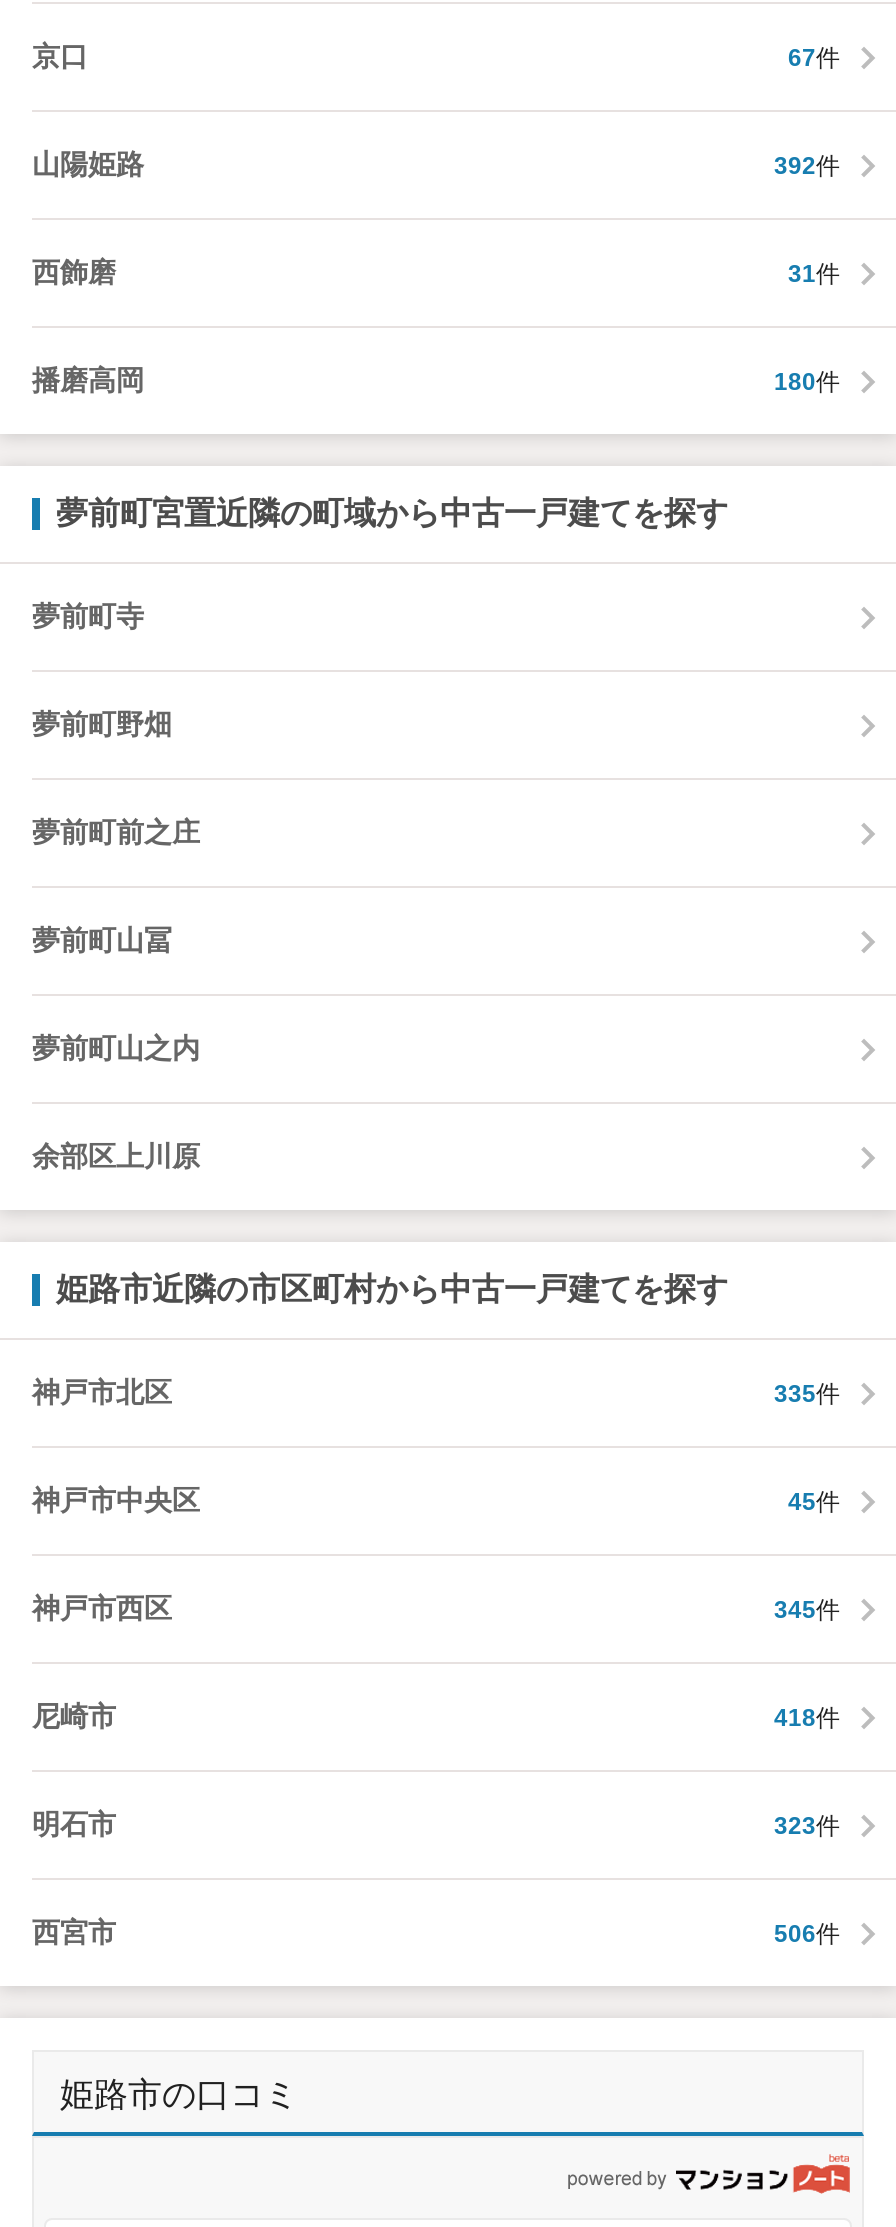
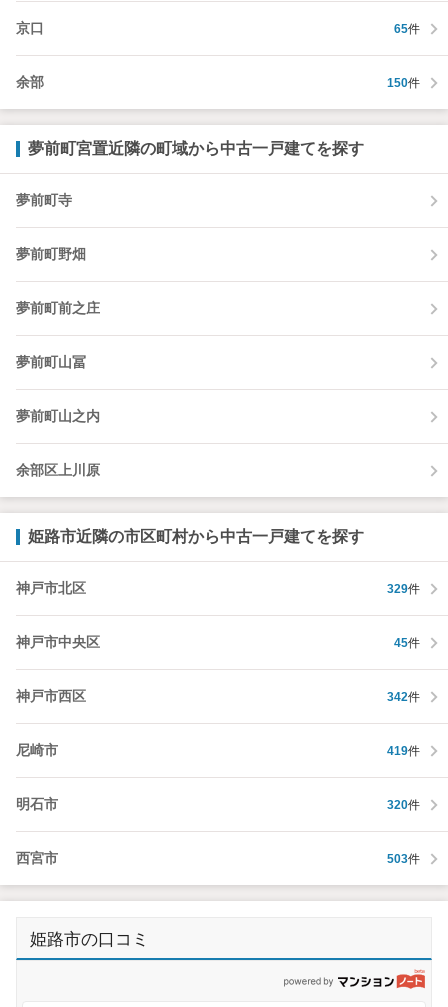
- 67件
- 山陽姫路
- 392件
- 西飾磨
- 31件
- 播磨高岡
- 180件
+ 65件
+ 余部
+ 150件

- 335件
+ 329件

- 345件
+ 342件

- 418件
+ 419件

- 323件
+ 320件

- 506件
+ 503件
